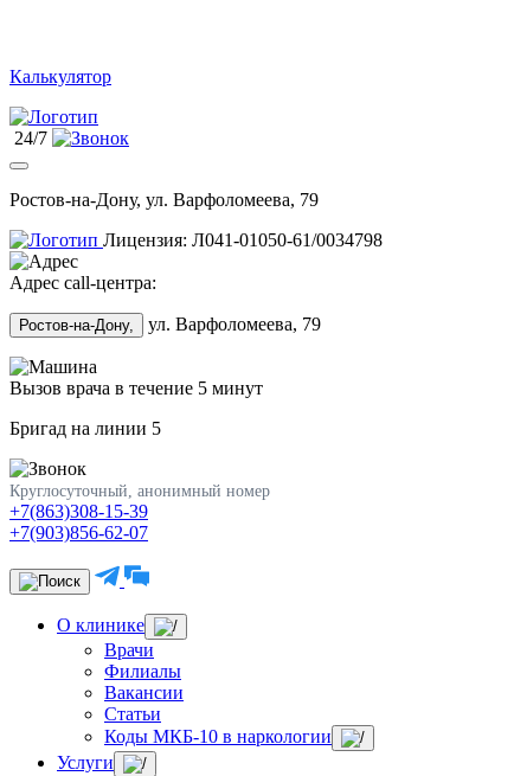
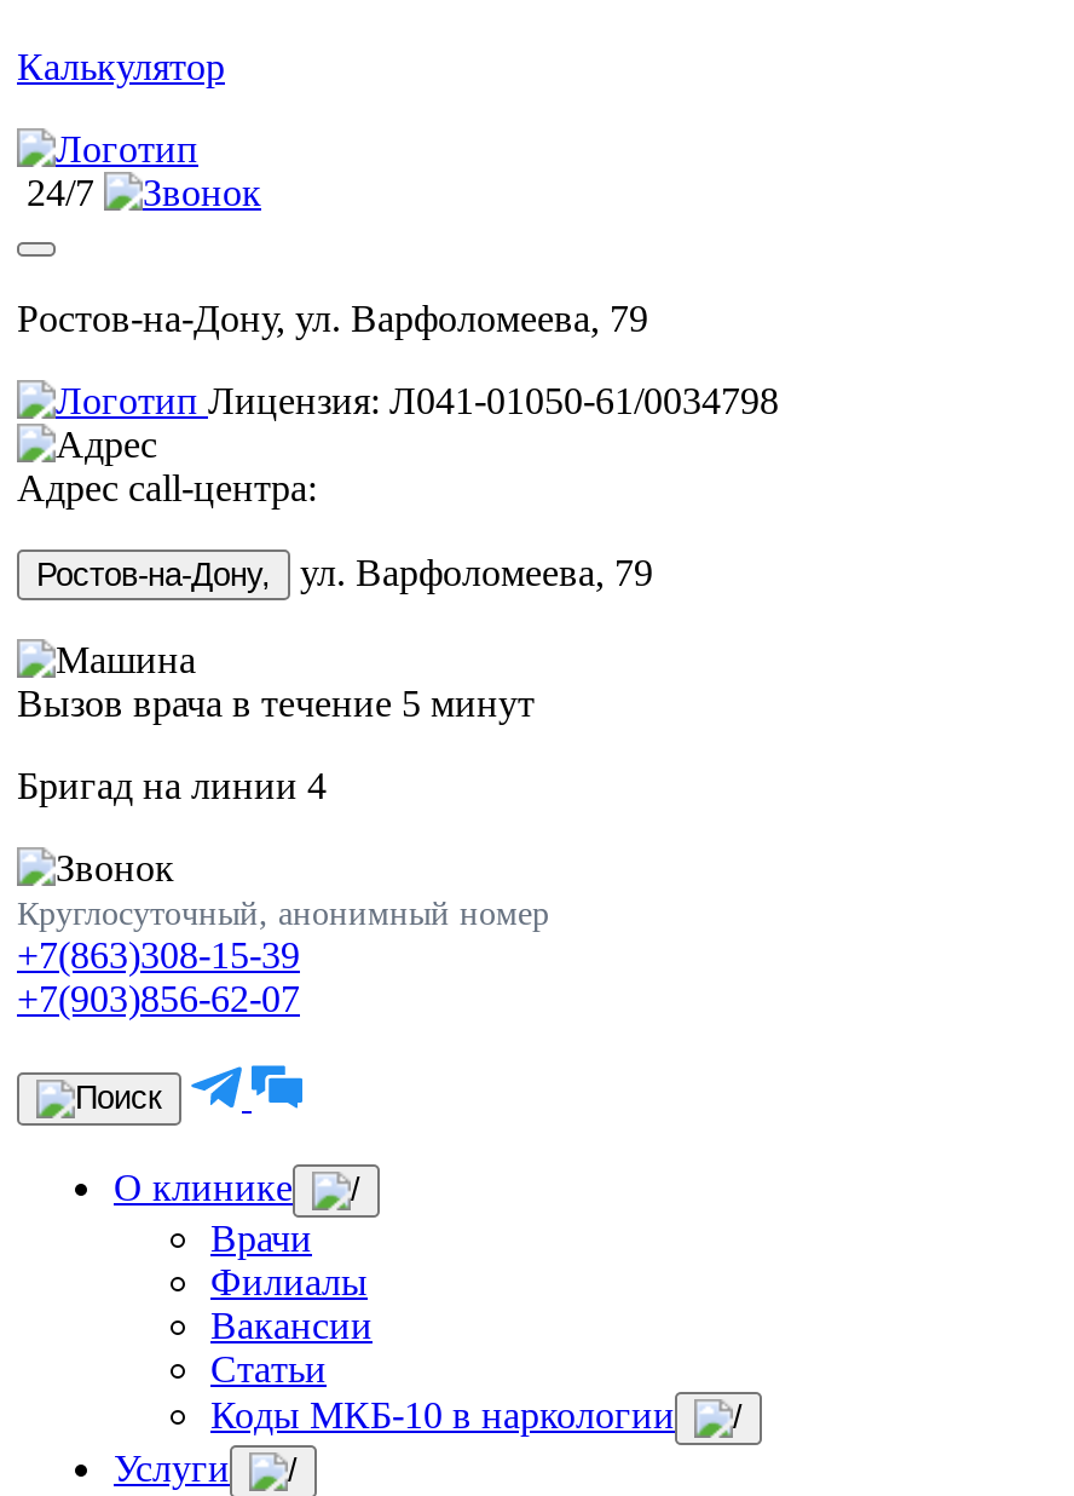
- Бригад на линии 5
+ Бригад на линии 4
